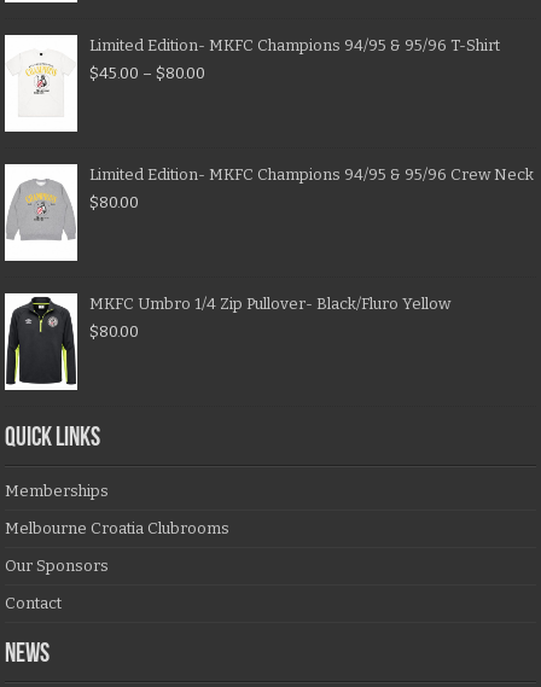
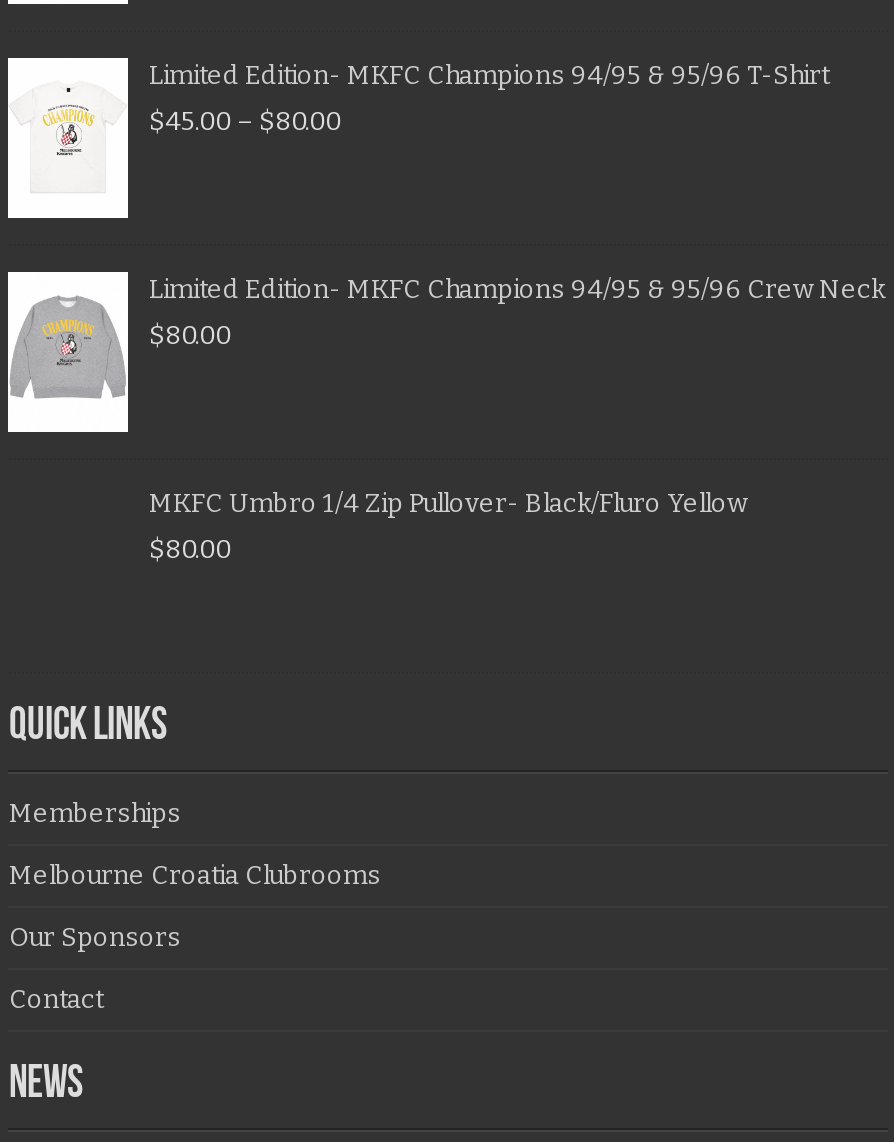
- [image]
